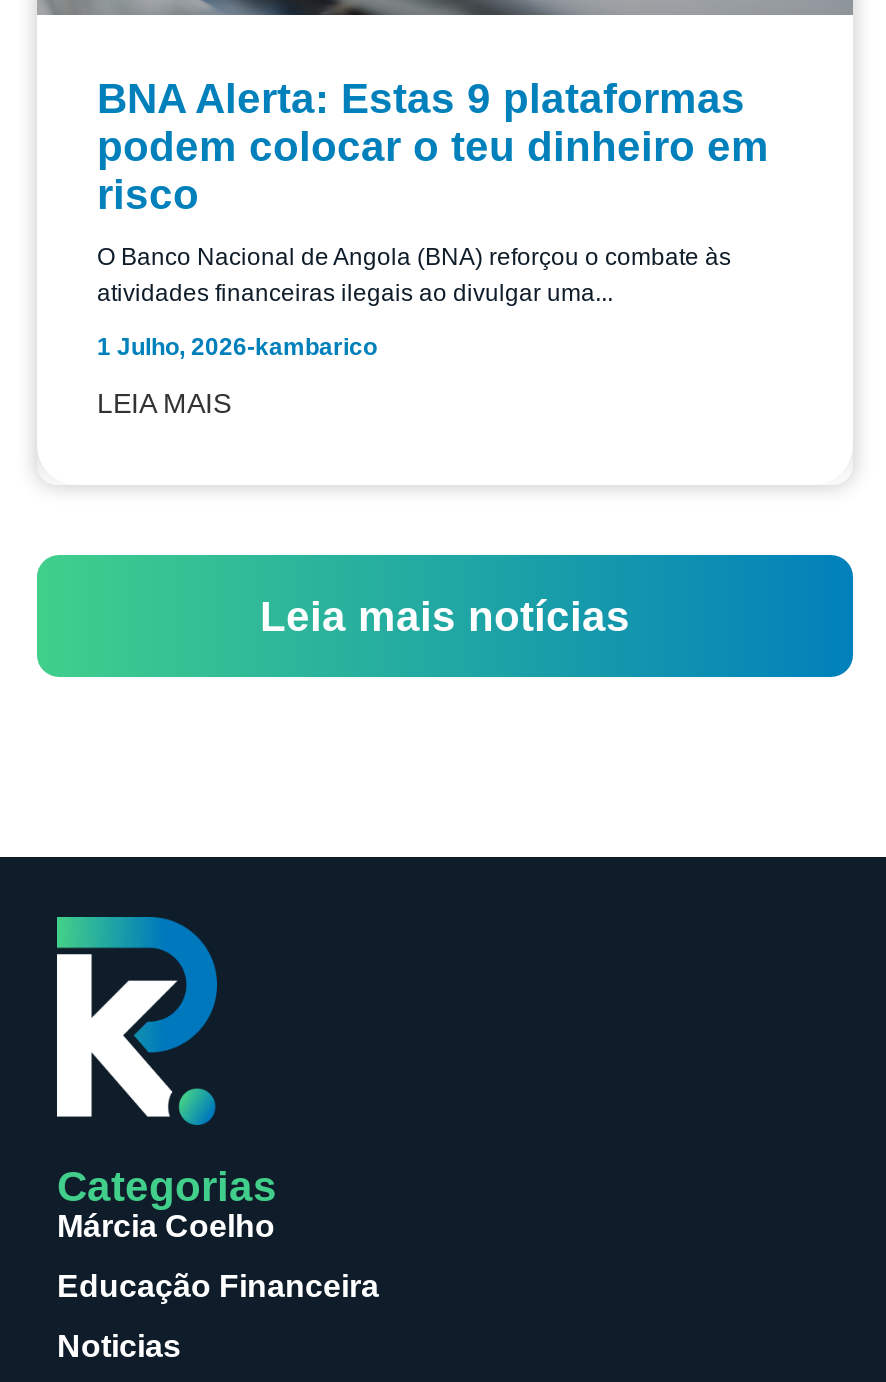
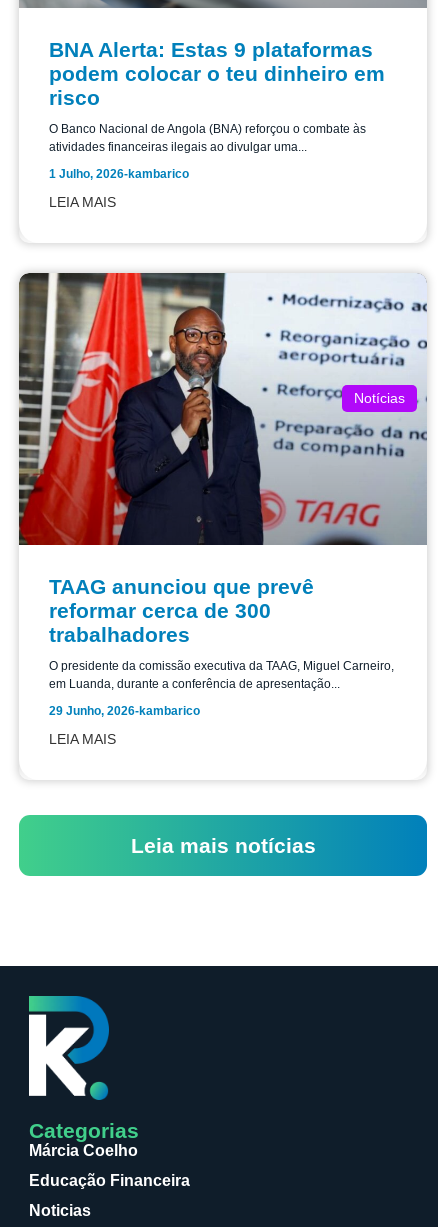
+ [image]
+ Notícias

+ TAAG anunciou que prevê
+ reformar cerca de 300
+ trabalhadores
+ O presidente da comissão executiva da TAAG, Miguel Carneiro,
+ em Luanda, durante a conferência de apresentação...
+ 29 Junho, 2026-kambarico
+ LEIA MAIS
